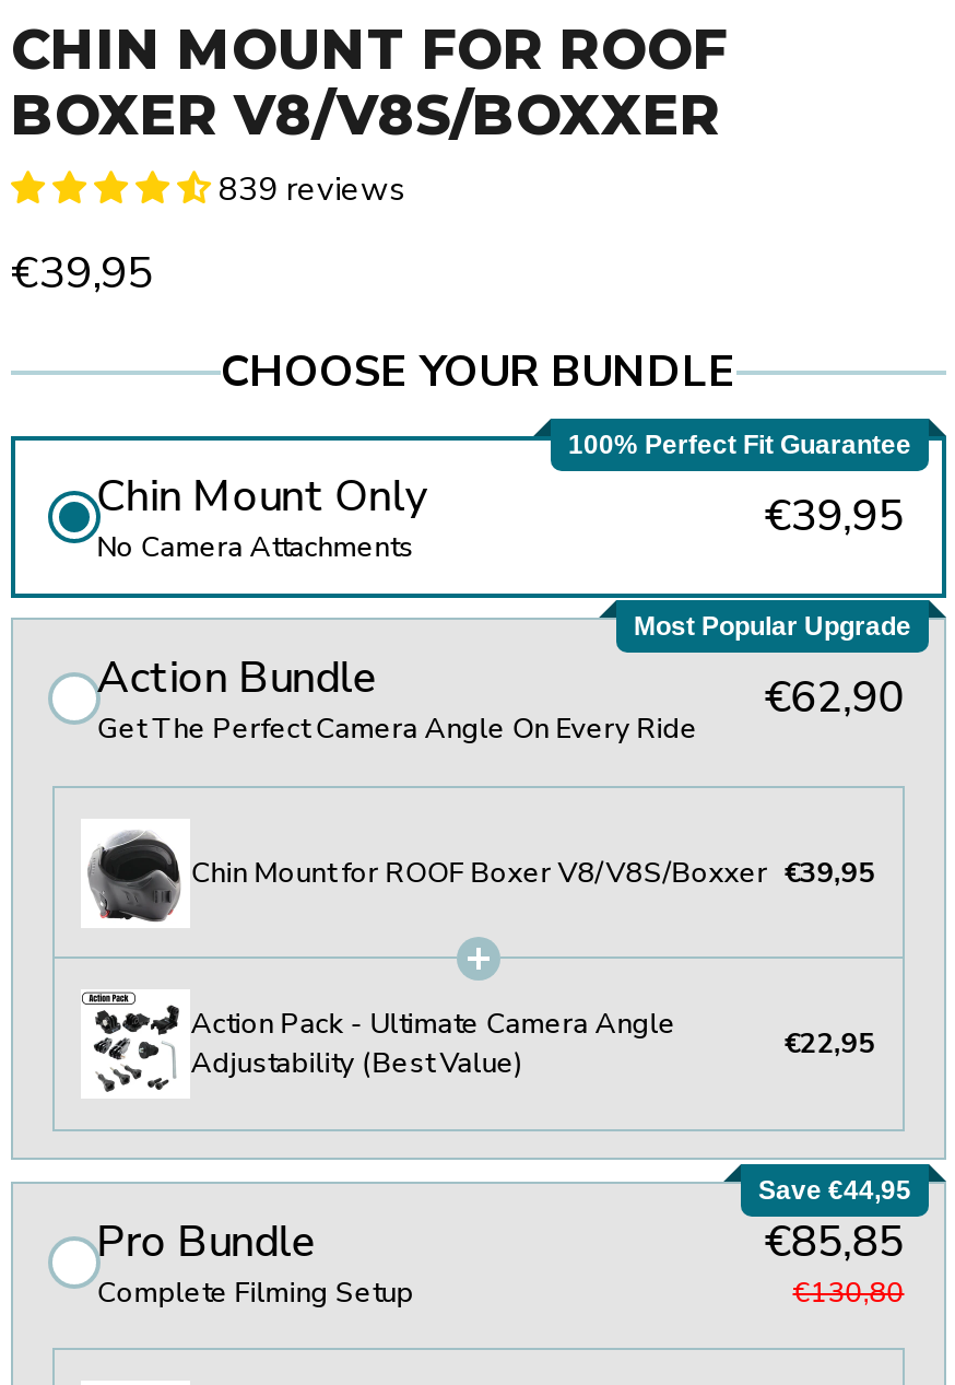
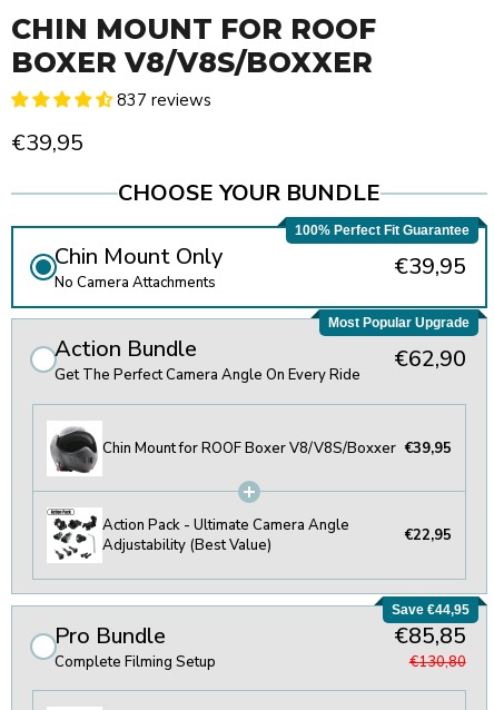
- 839 reviews
+ 837 reviews
